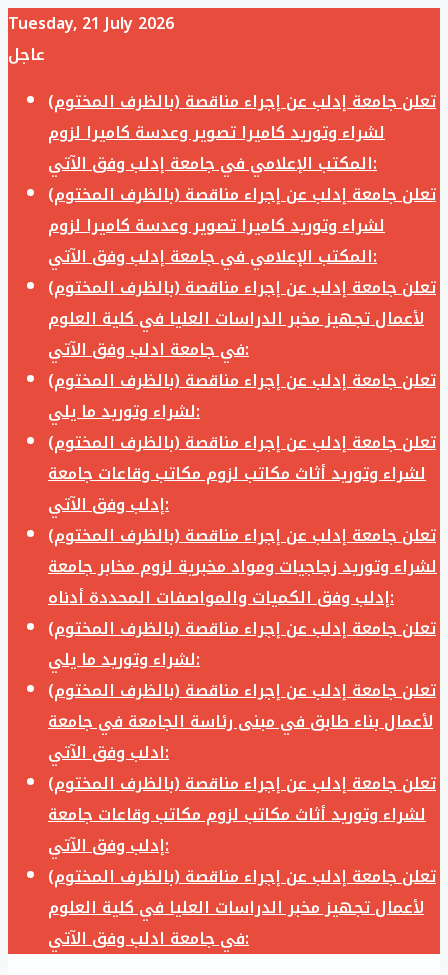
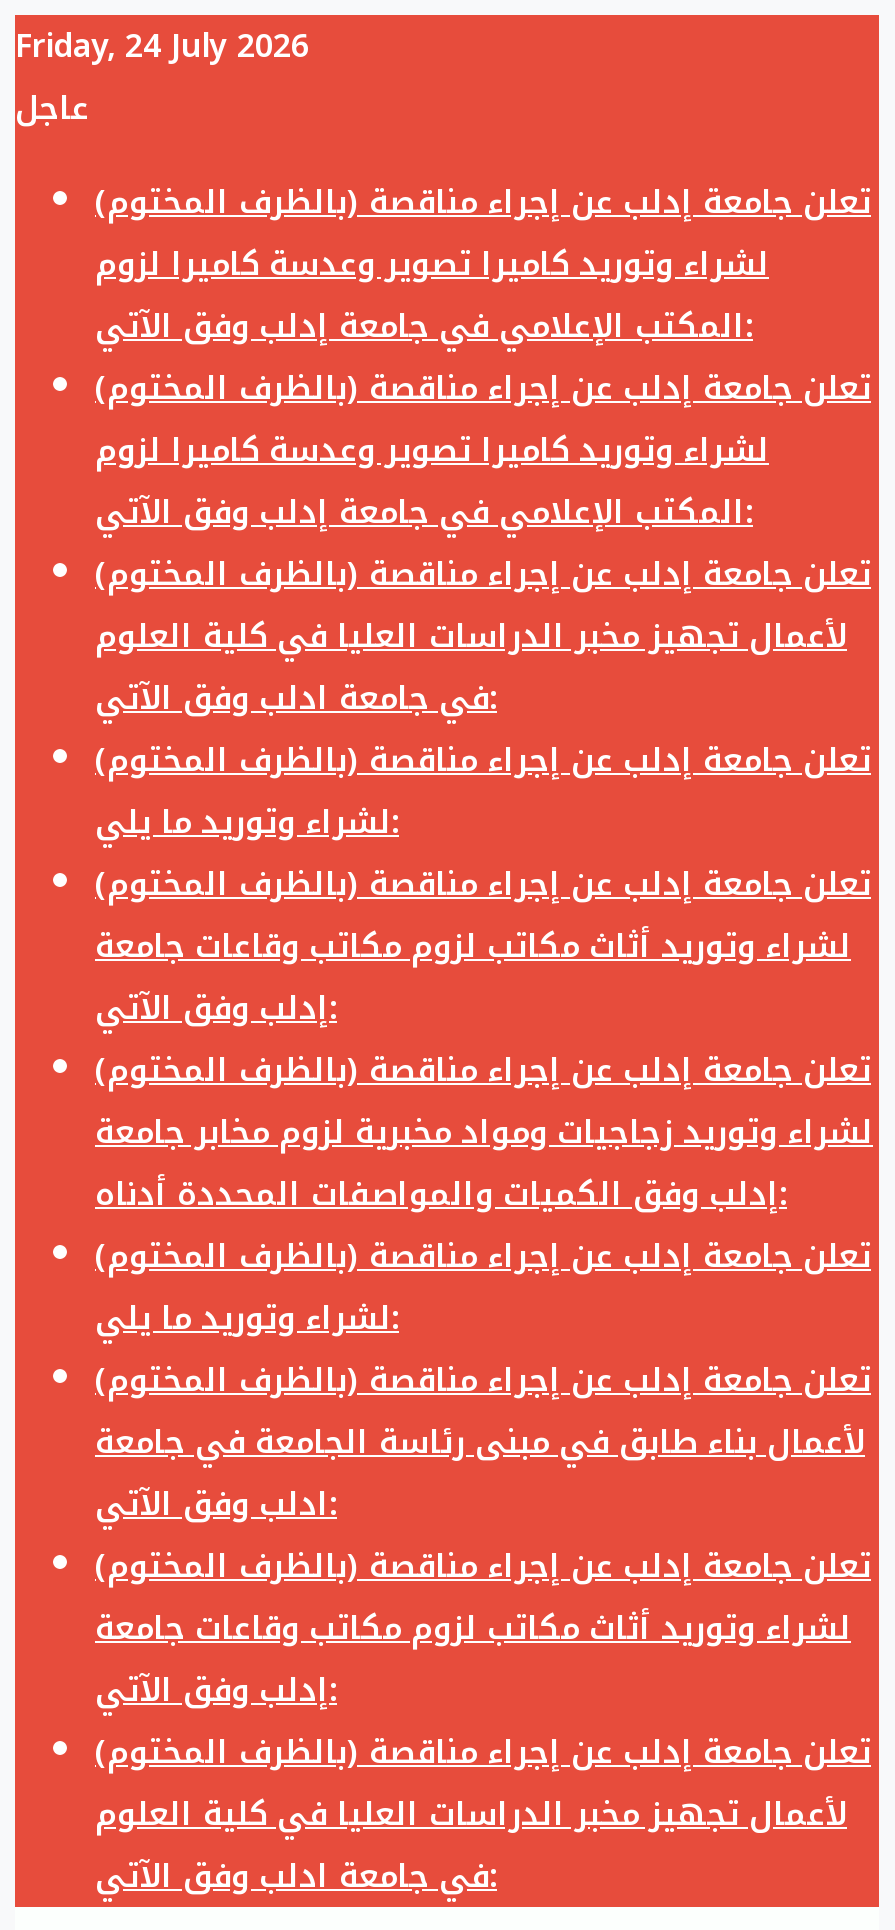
- Tuesday, 21 July 2026
+ Friday, 24 July 2026
